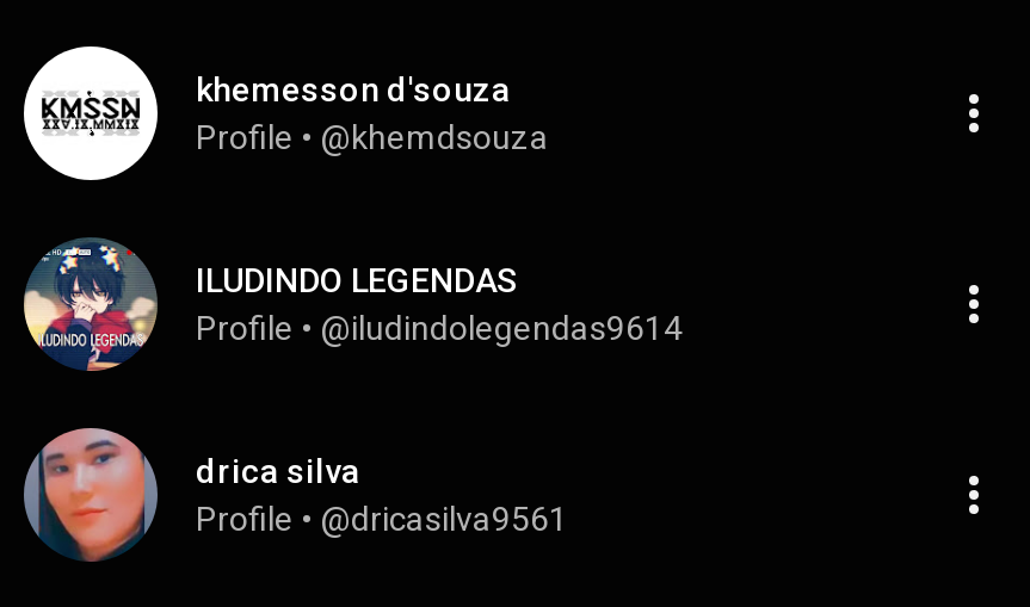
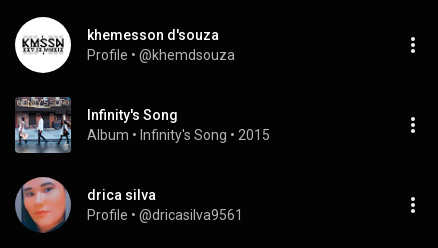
- [image]
- ILUDINDO LEGENDAS
- Profile • @iludindolegendas9614
+ [image]
+ Infinity's Song
+ Album • Infinity's Song • 2015
